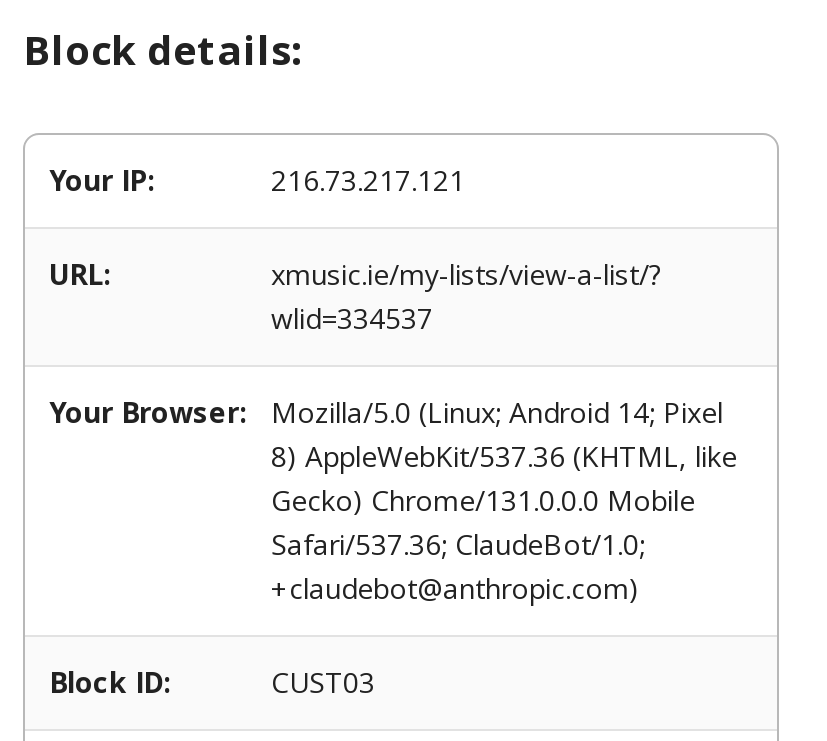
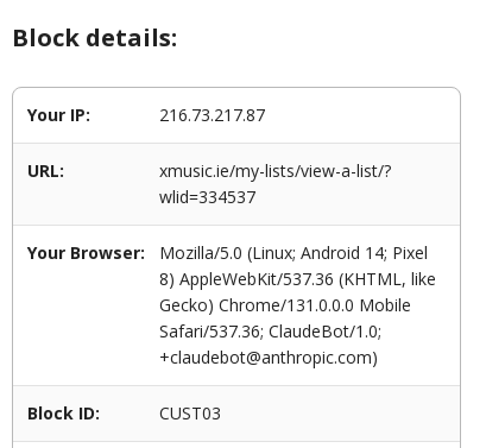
- 216.73.217.121
+ 216.73.217.87
